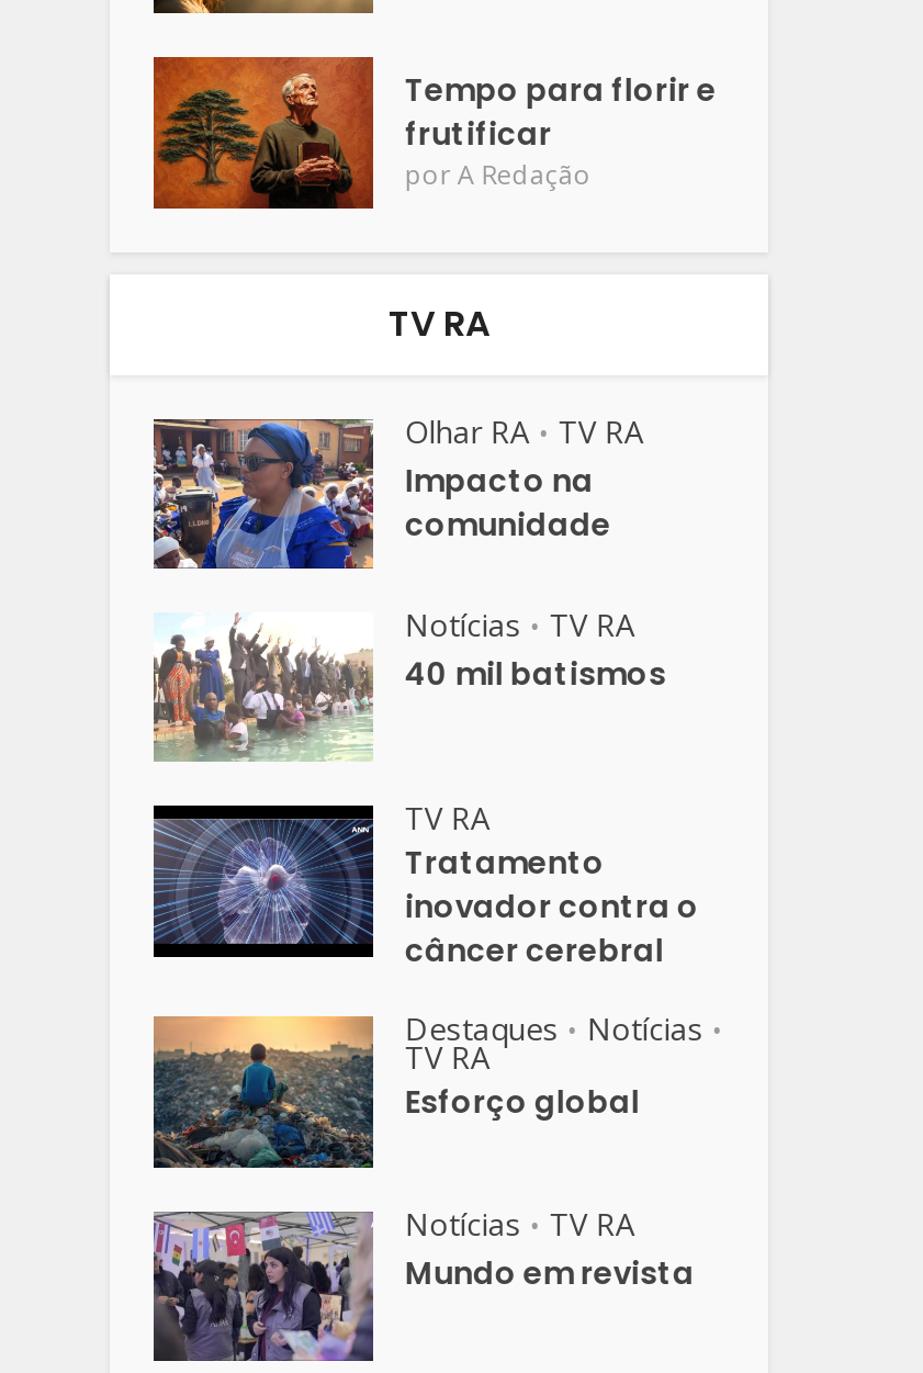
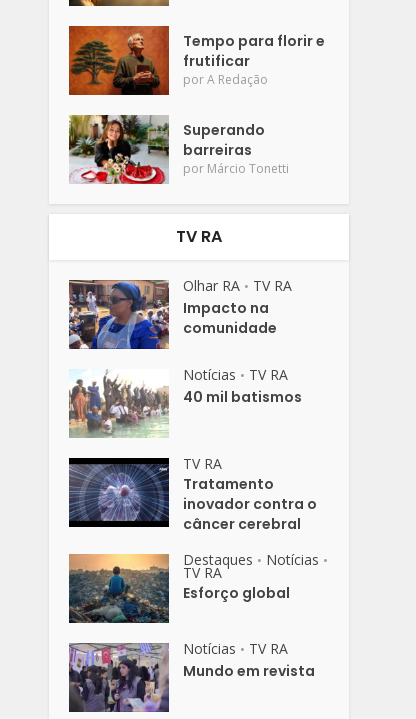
+ [image]
+ Superando
+ barreiras
+ por Márcio Tonetti
